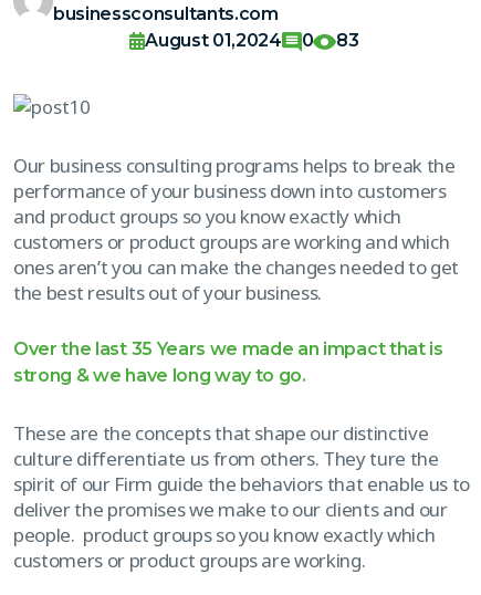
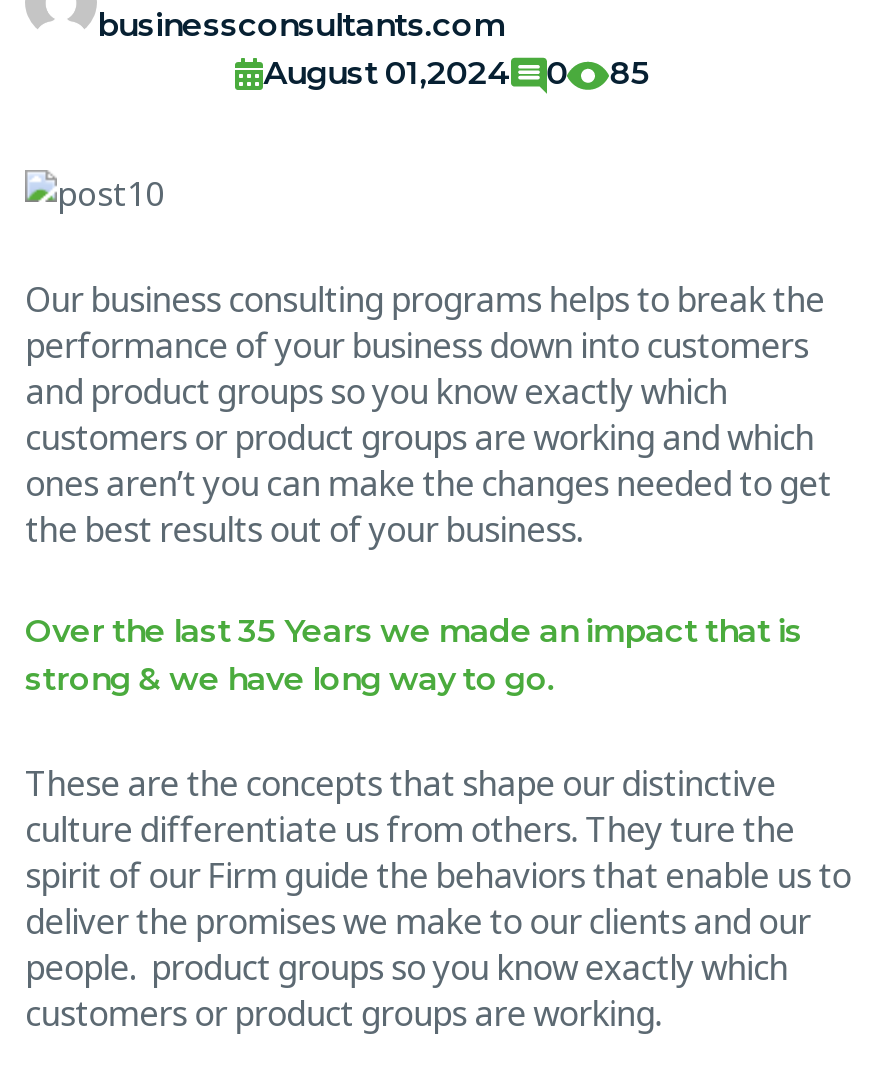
- 83
+ 85
